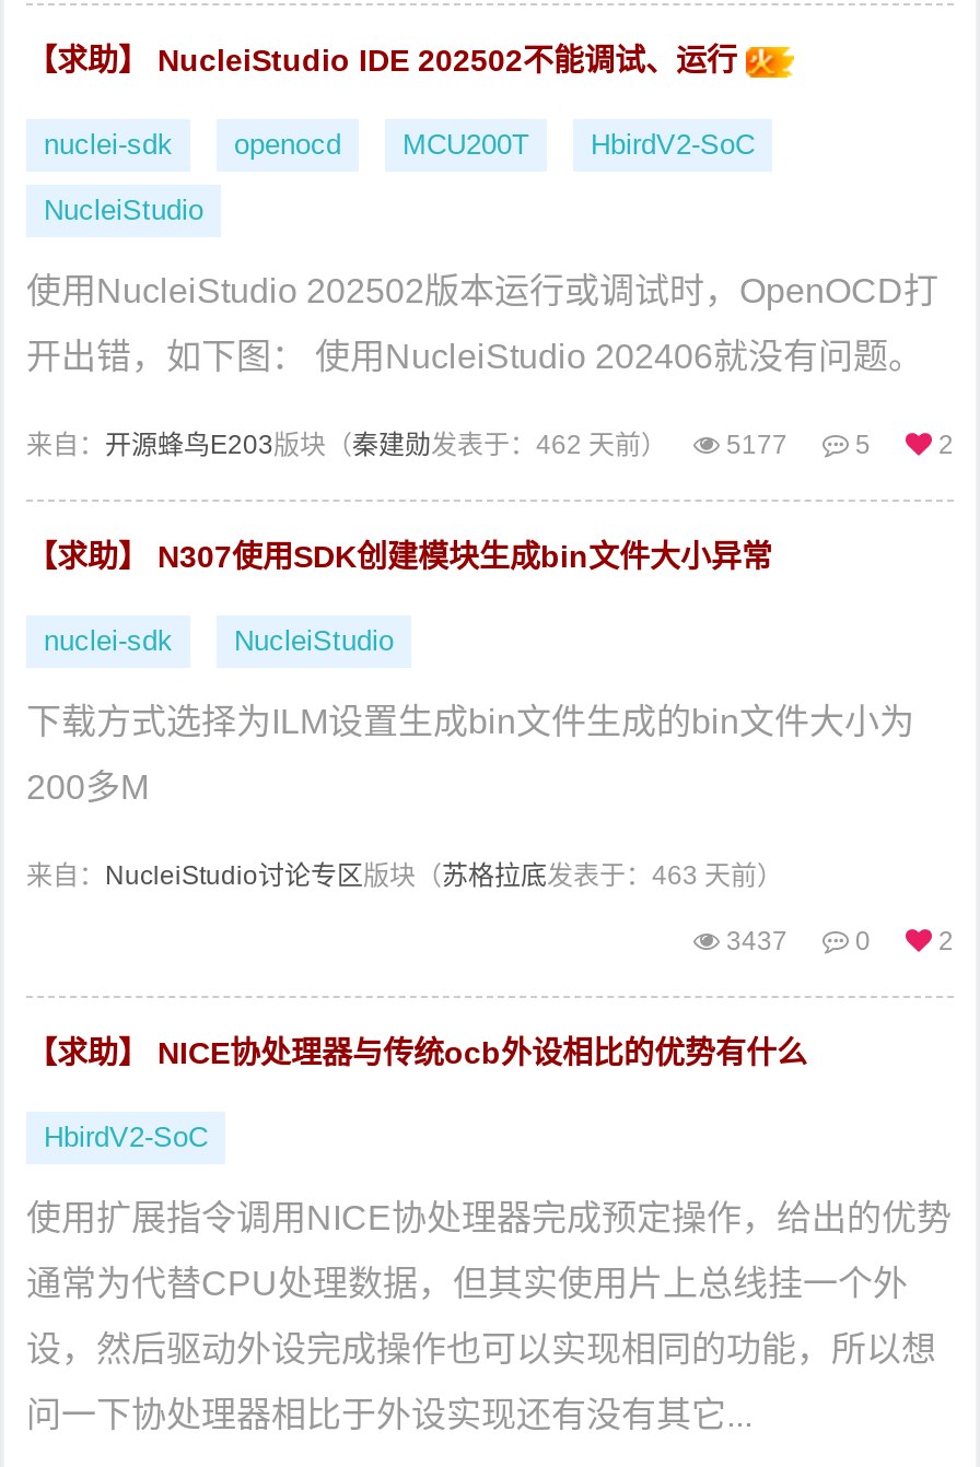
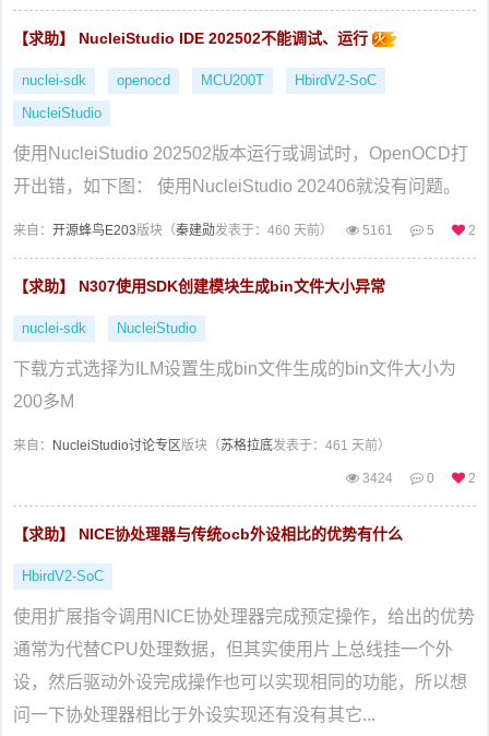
- 来自：开源蜂鸟E203版块（秦建勋发表于：462 天前）
+ 来自：开源蜂鸟E203版块（秦建勋发表于：460 天前）

- 5177
+ 5161

- 来自：NucleiStudio讨论专区版块（苏格拉底发表于：463 天前）
+ 来自：NucleiStudio讨论专区版块（苏格拉底发表于：461 天前）

- 3437 0 2
+ 3424 0 2
